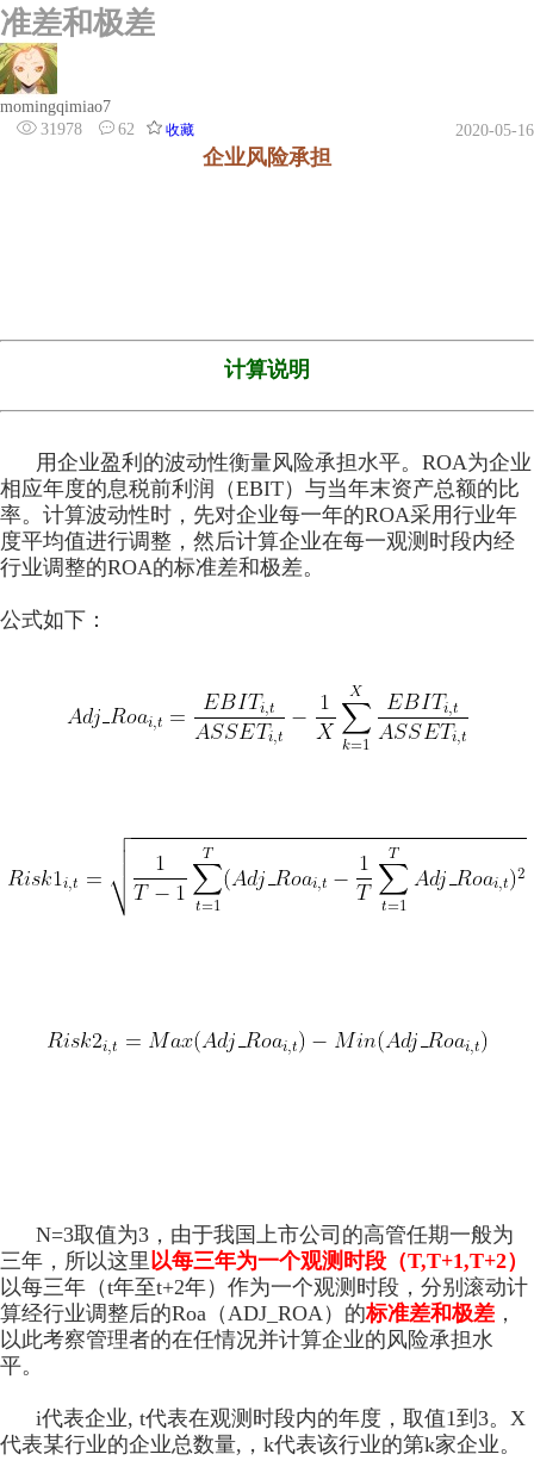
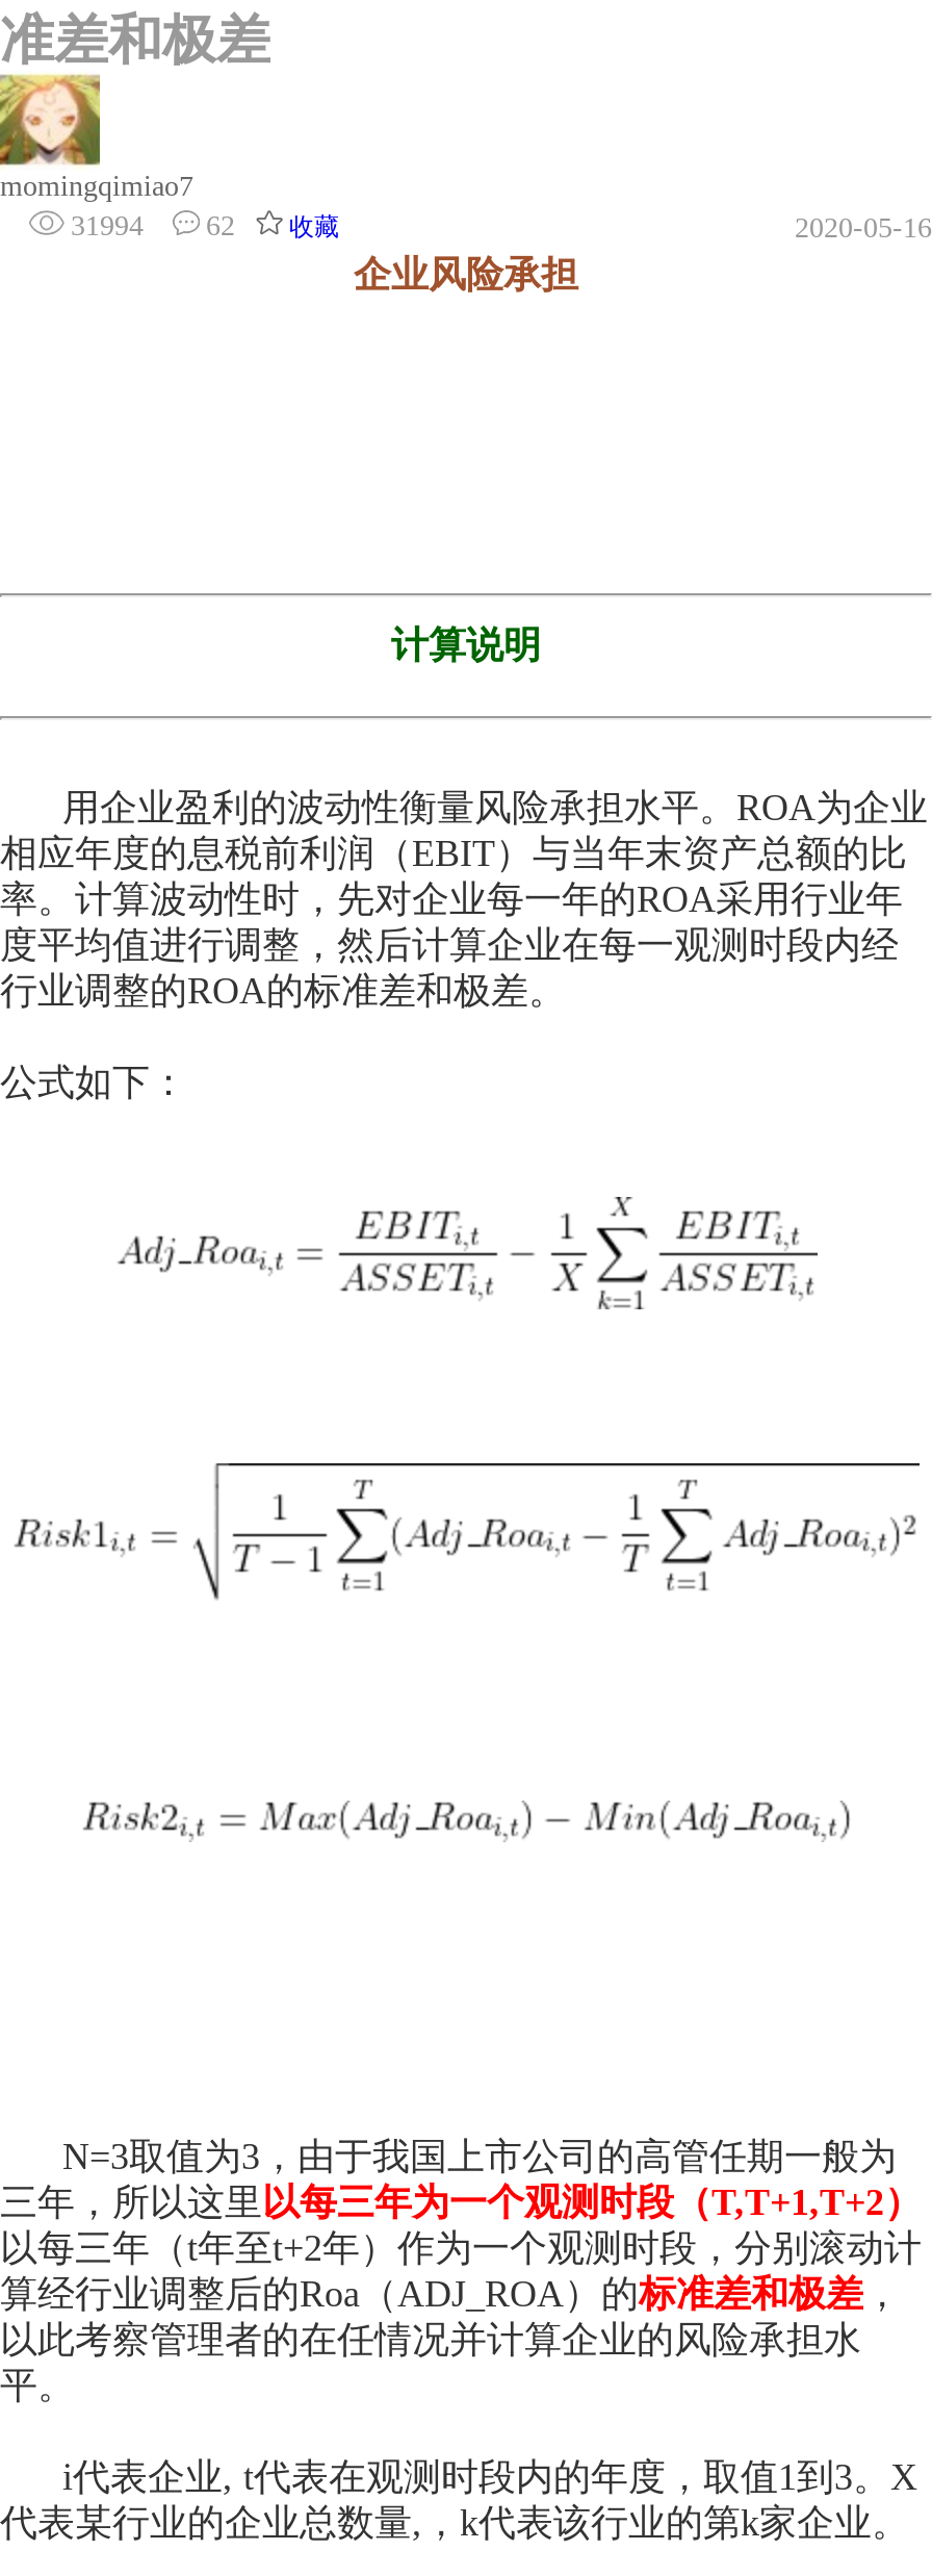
- 31978 62 收藏
+ 31994 62 收藏
